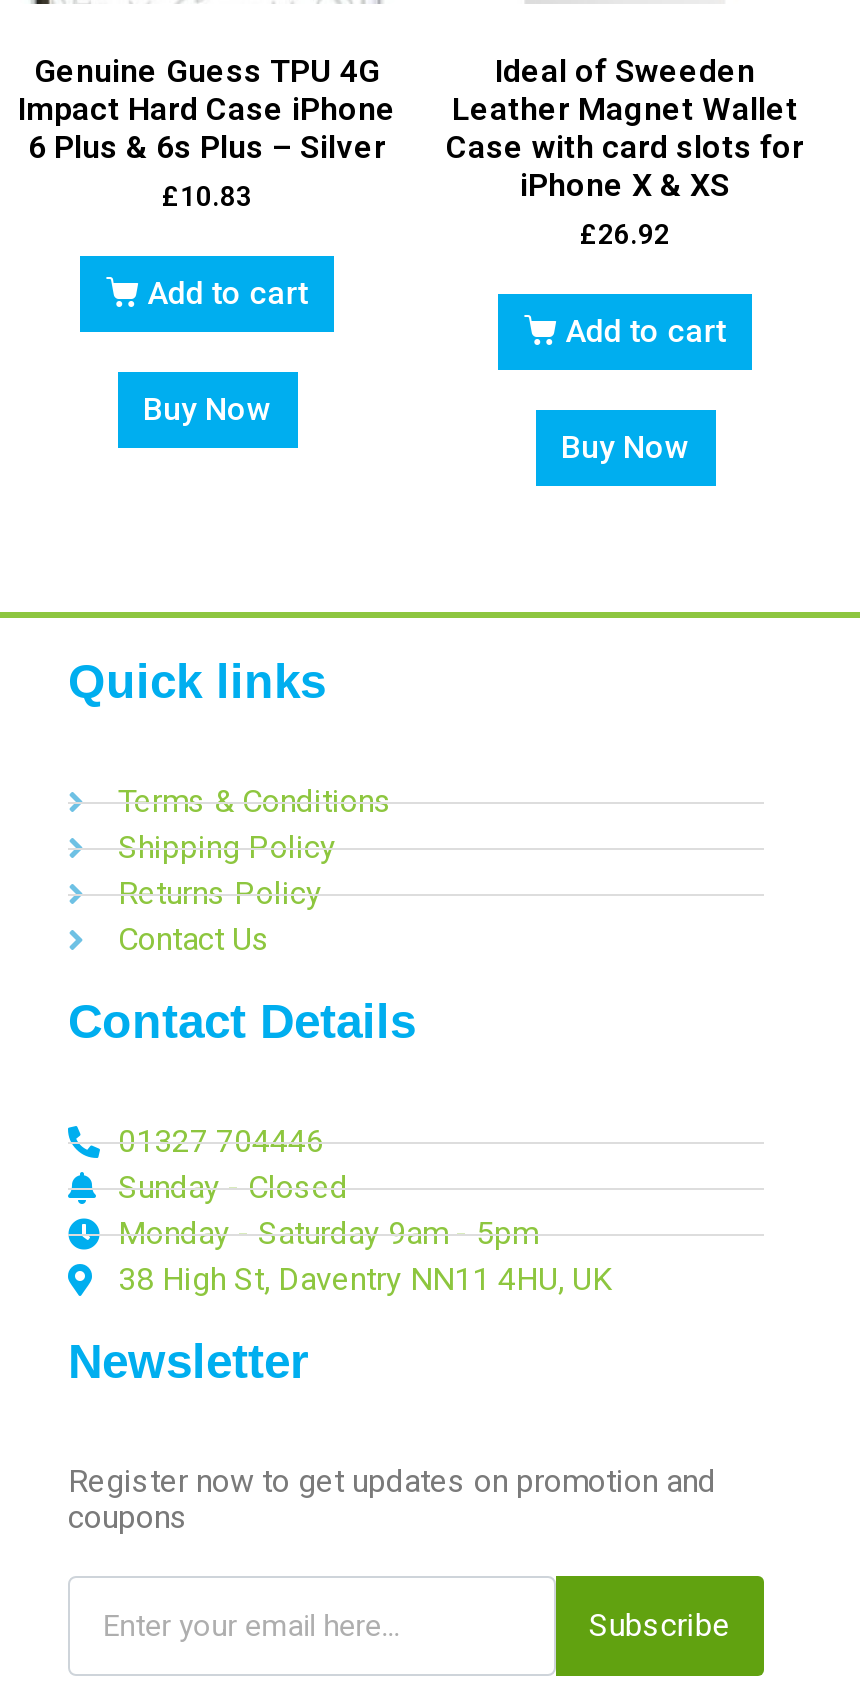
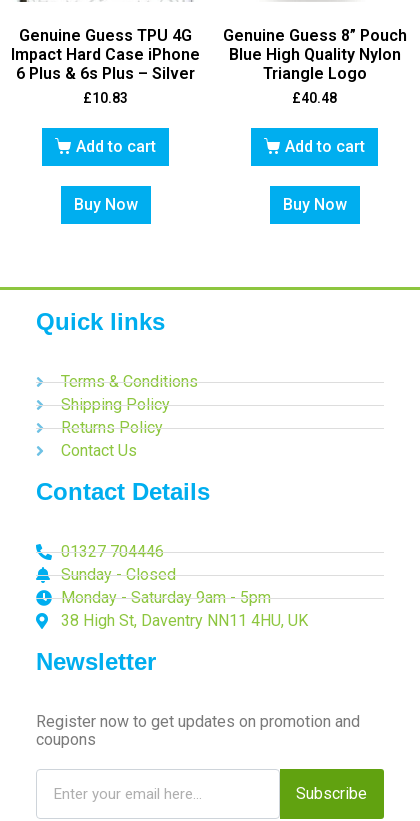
- Ideal of Sweeden
- Leather Magnet Wallet
- Case with card slots for
- iPhone X & XS
- £26.92
+ Genuine Guess 8” Pouch
+ Blue High Quality Nylon
+ Triangle Logo
+ £40.48
